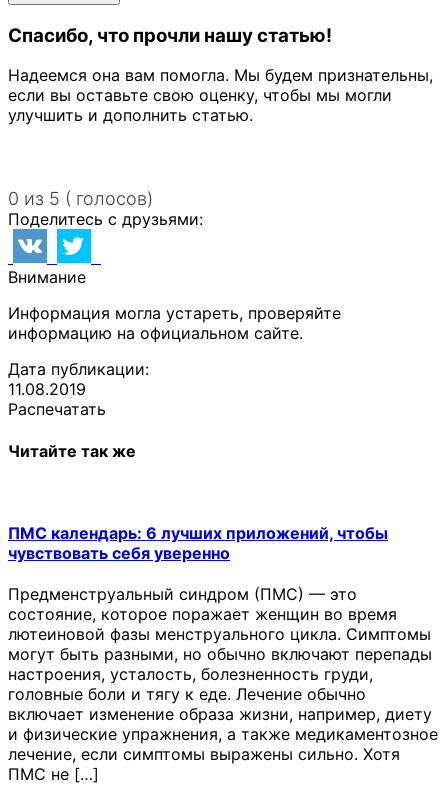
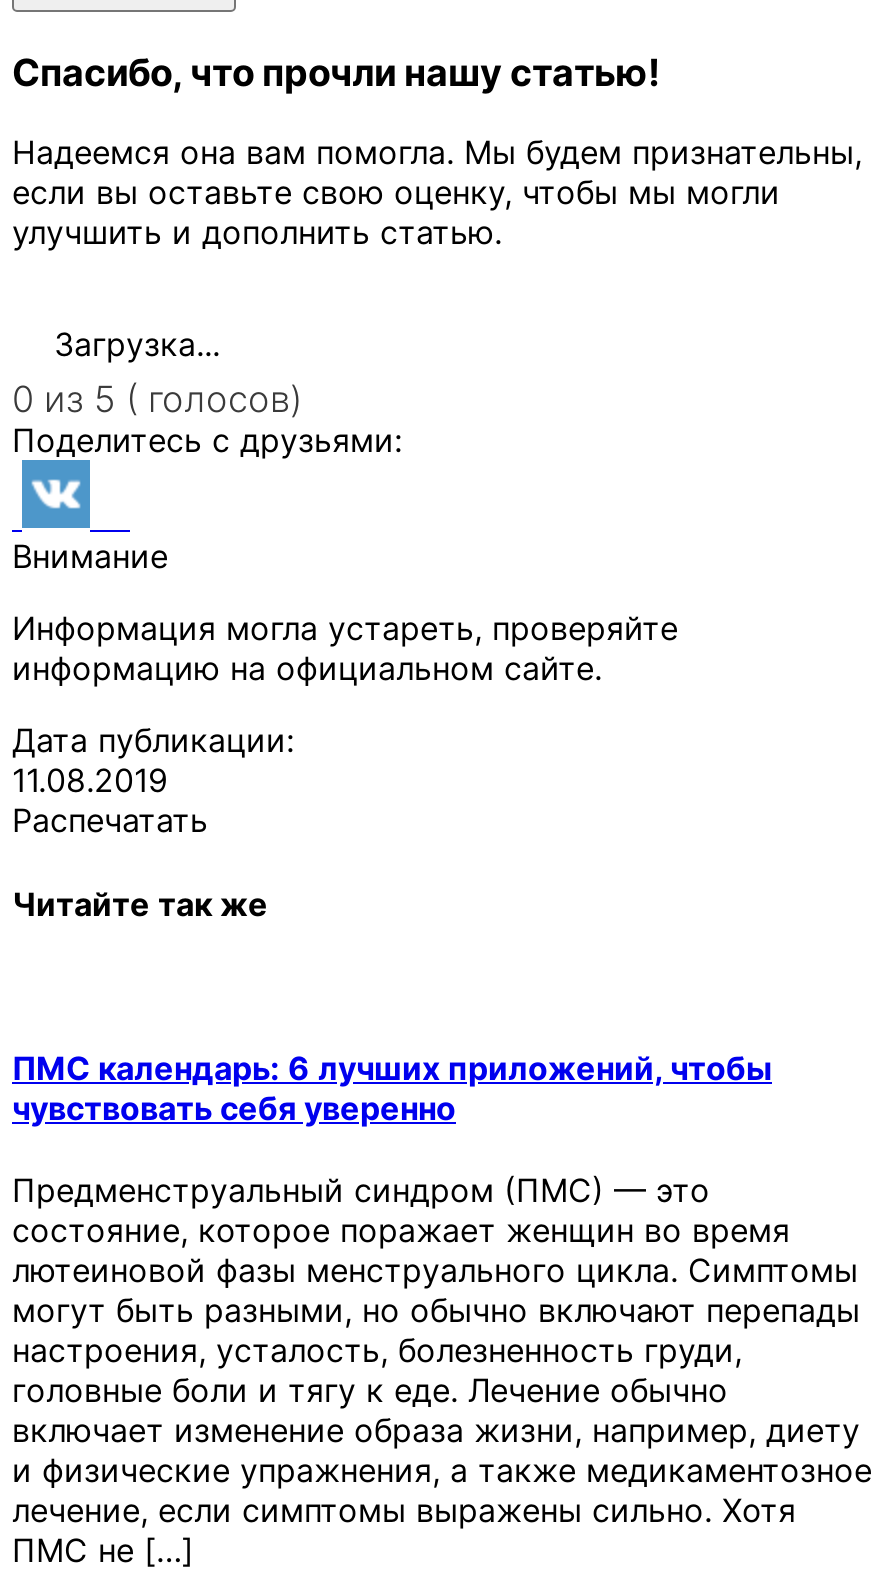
+ Загрузка...

- [image]
